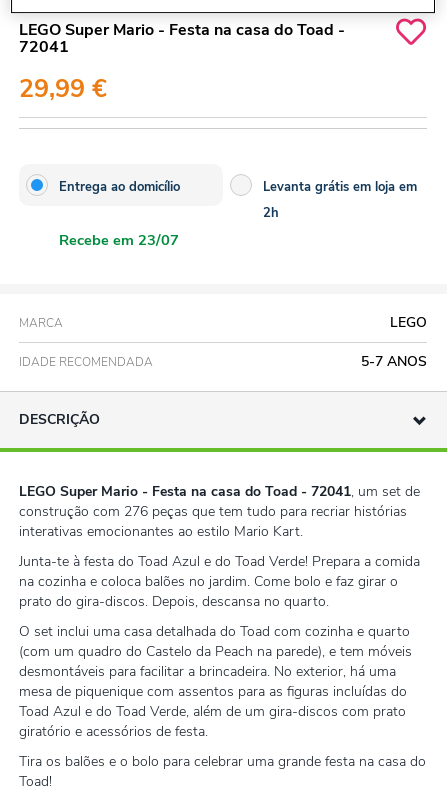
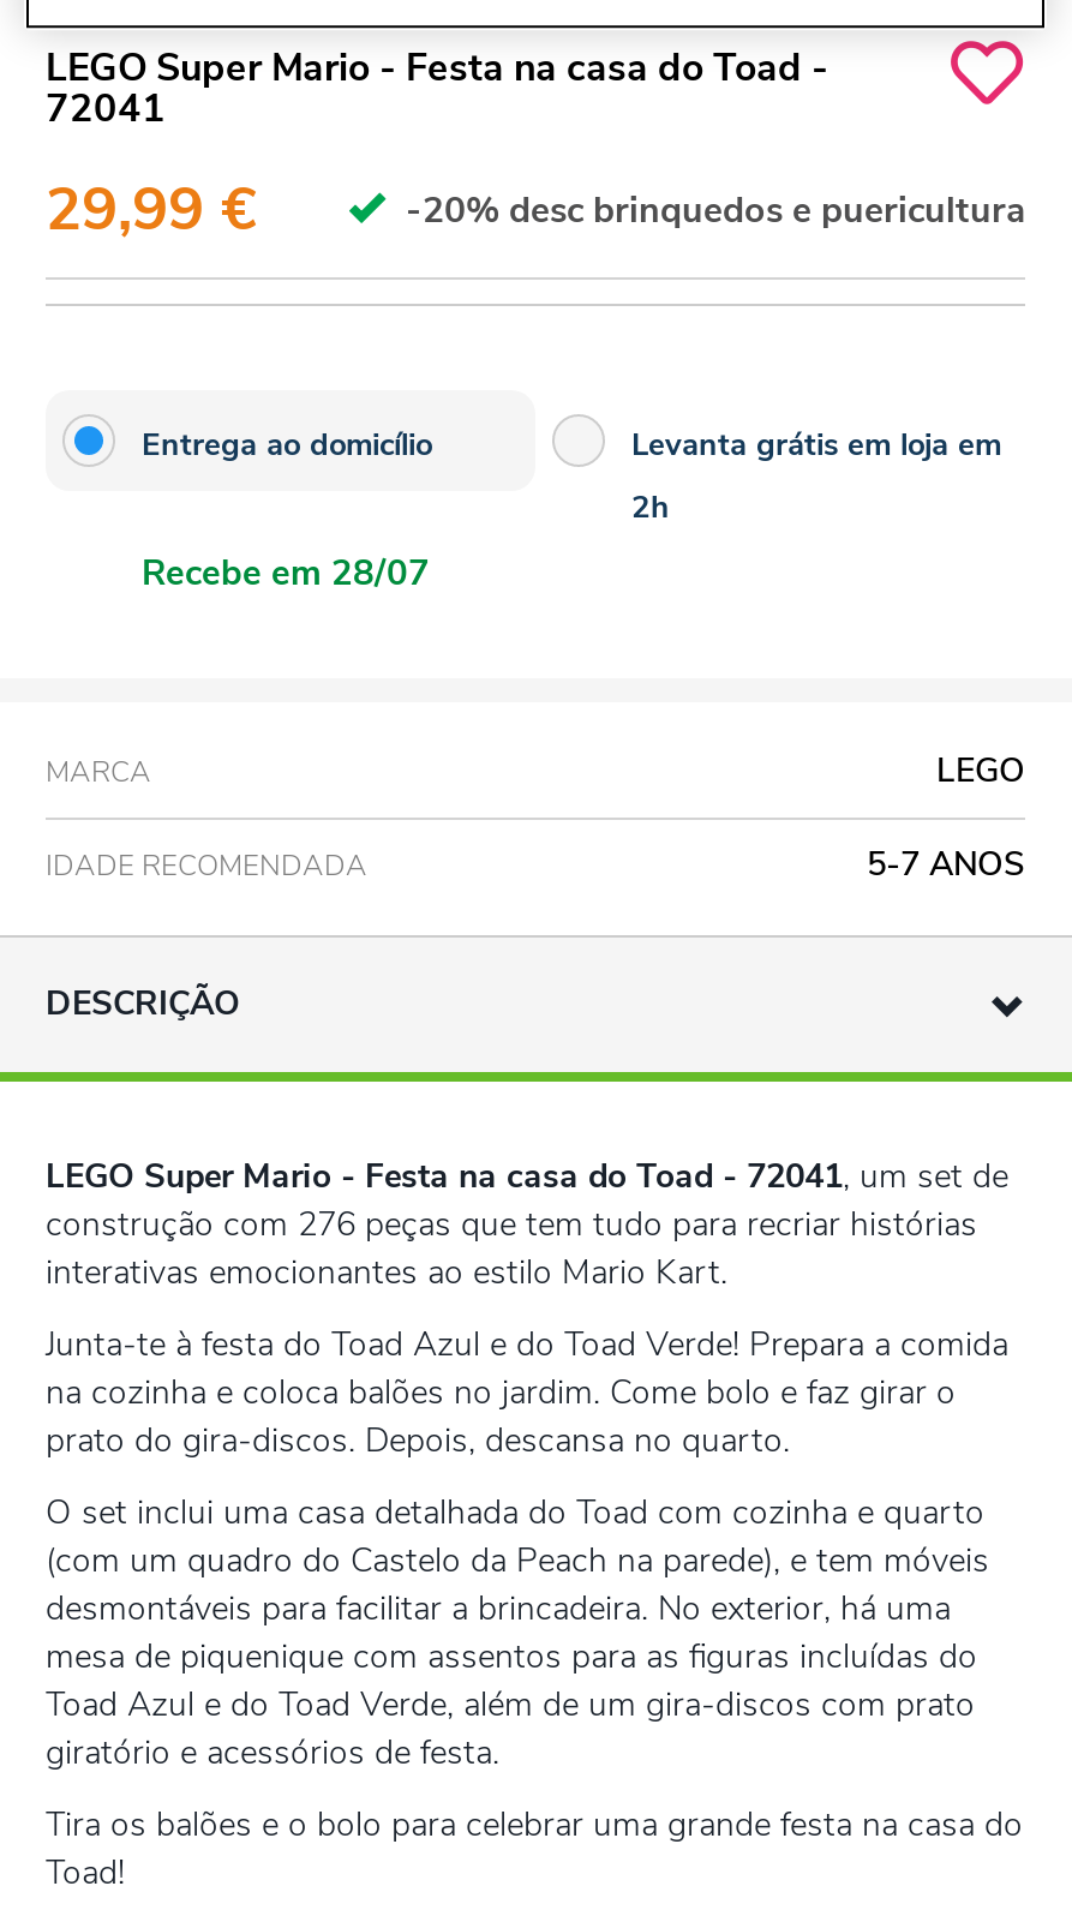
+ -20% desc brinquedos e puericultura

- Recebe em 23/07
+ Recebe em 28/07
